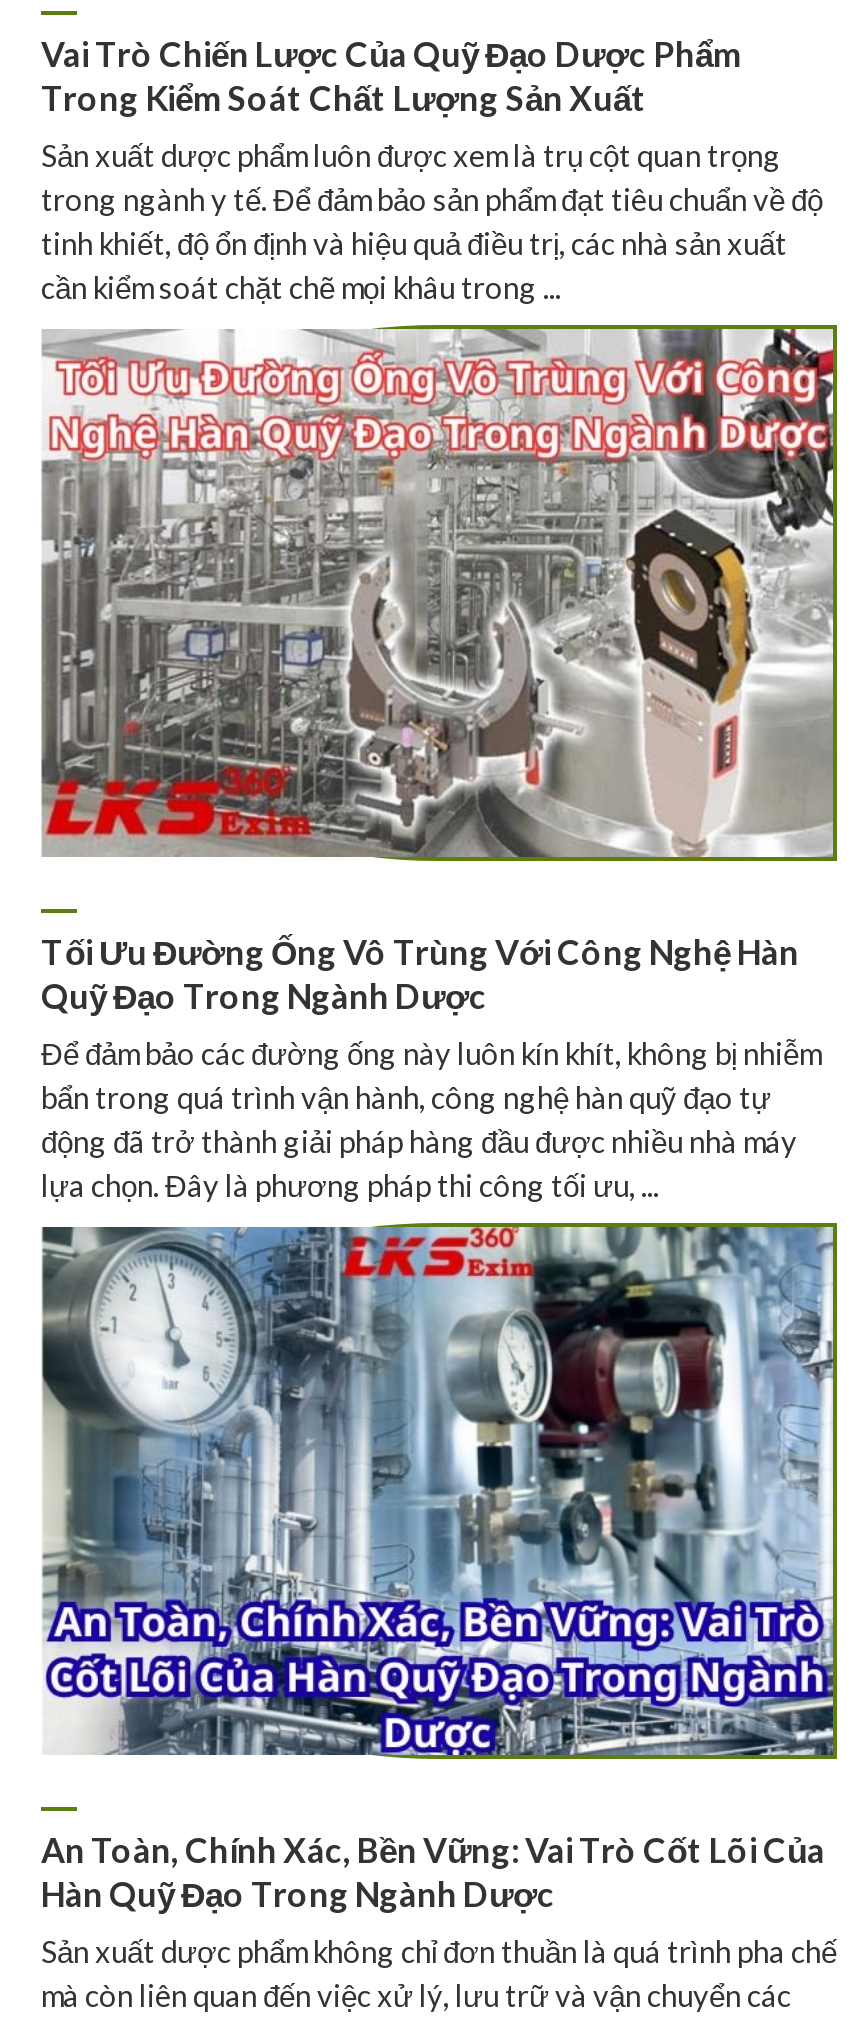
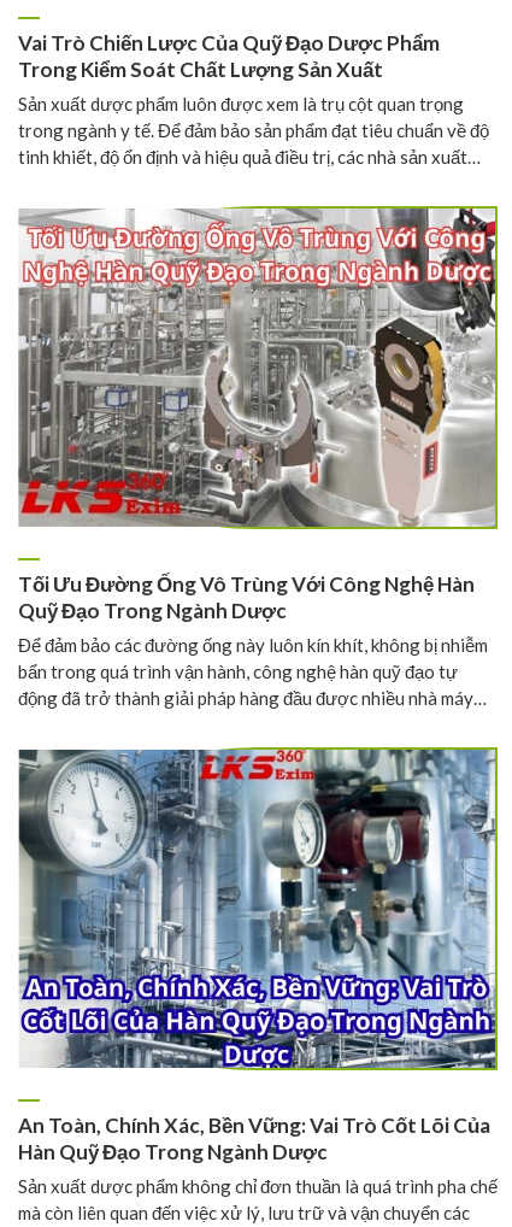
- tinh khiết, độ ổn định và hiệu quả điều trị, các nhà sản xuất
- cần kiểm soát chặt chẽ mọi khâu trong ...
+ tinh khiết, độ ổn định và hiệu quả điều trị, các nhà sản xuất…

- động đã trở thành giải pháp hàng đầu được nhiều nhà máy
- lựa chọn. Đây là phương pháp thi công tối ưu, ...
+ động đã trở thành giải pháp hàng đầu được nhiều nhà máy…
